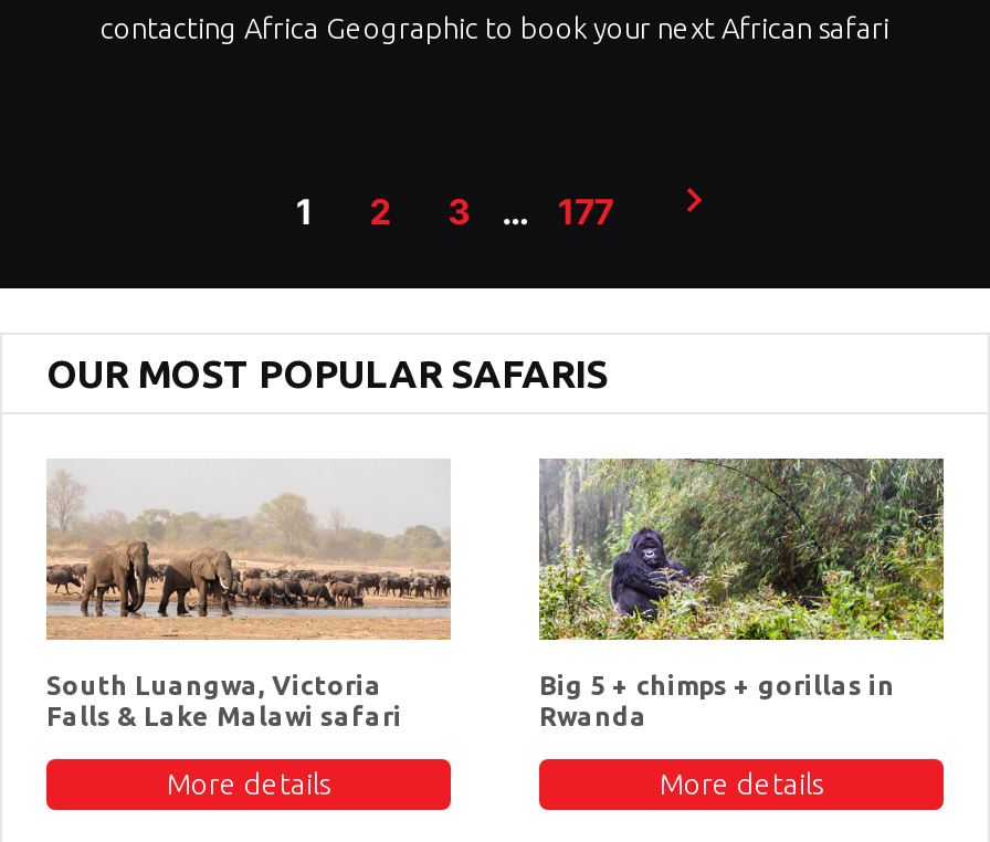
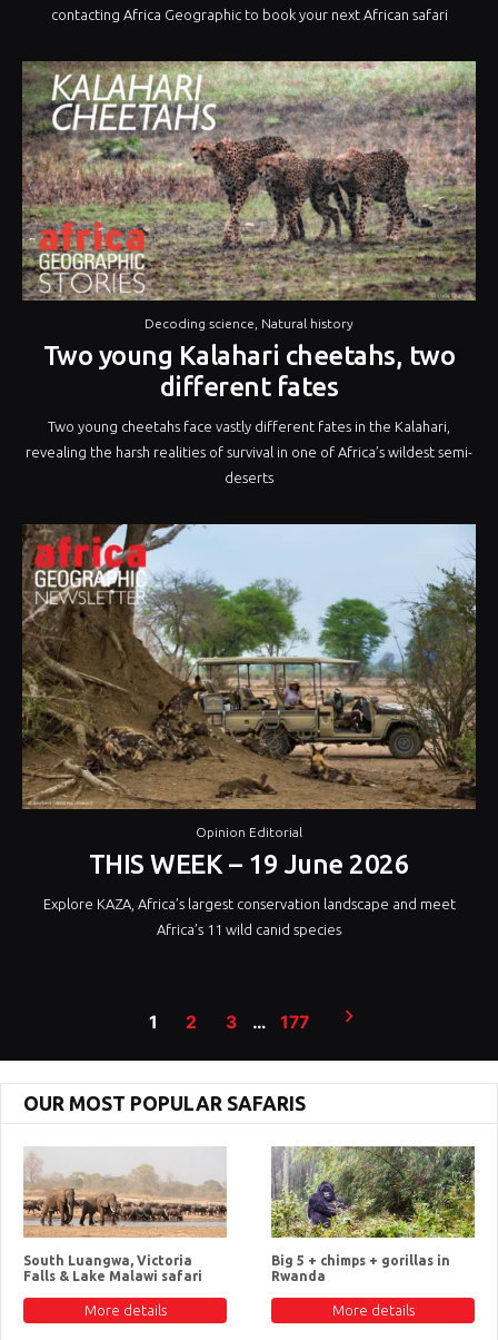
+ [image]
+ Decoding science, Natural history
+ Two young Kalahari cheetahs, two
+ different fates
+ Two young cheetahs face vastly different fates in the Kalahari,
+ revealing the harsh realities of survival in one of Africa’s wildest semi-
+ deserts

+ [image]
+ Opinion Editorial
+ THIS WEEK – 19 June 2026
+ Explore KAZA, Africa’s largest conservation landscape and meet
+ Africa’s 11 wild canid species
